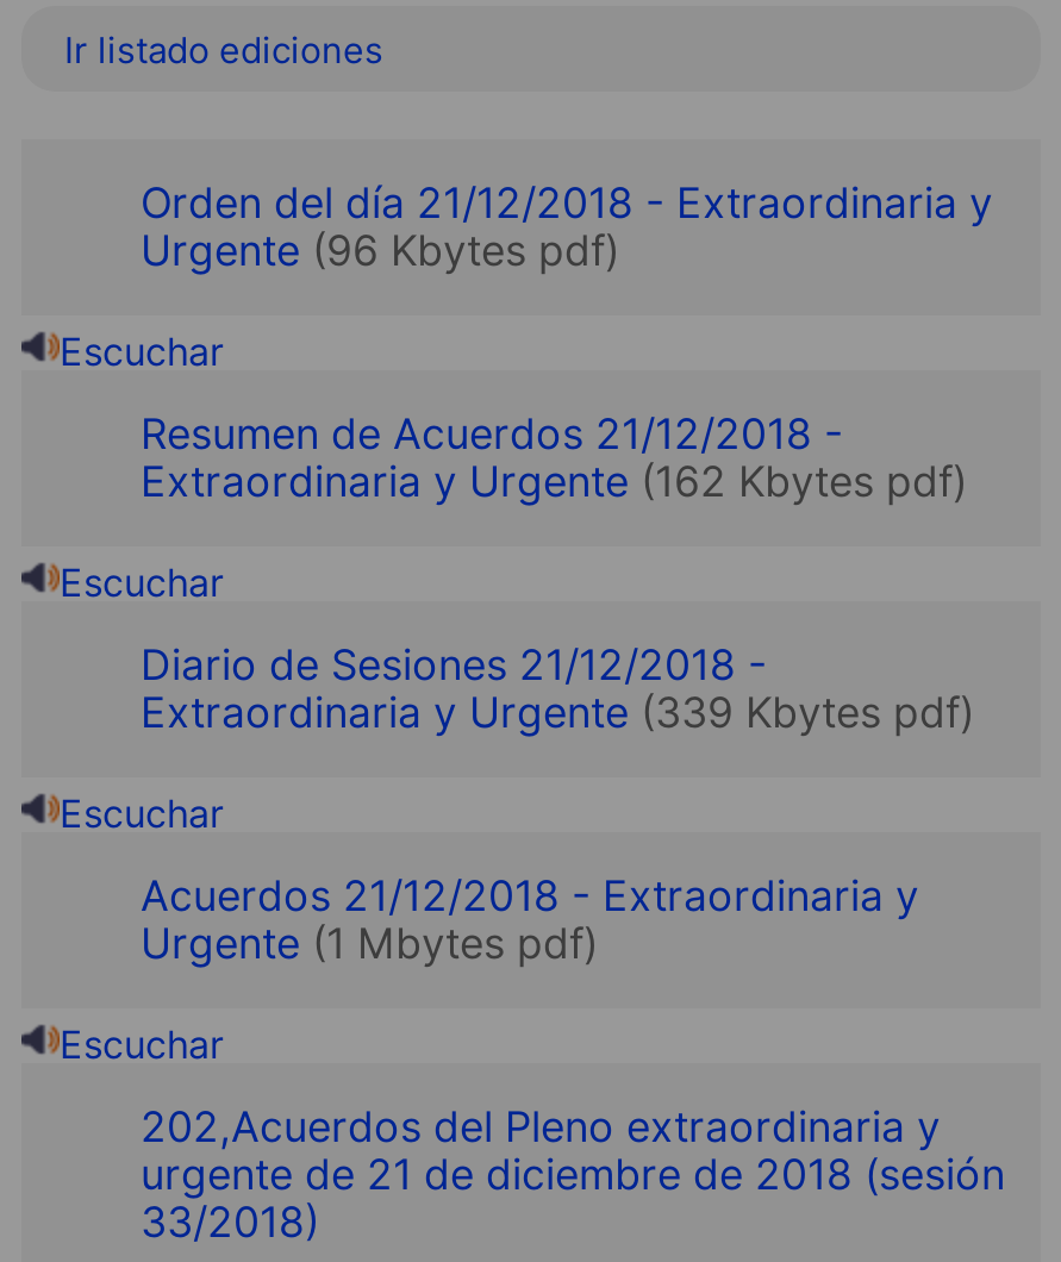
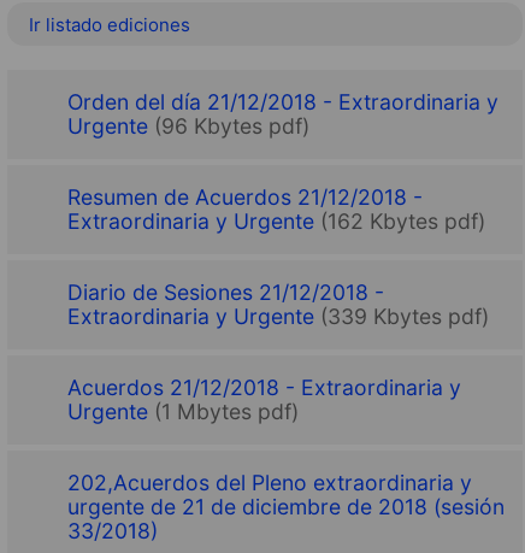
- Escuchar

- Escuchar

- Escuchar

- Escuchar
